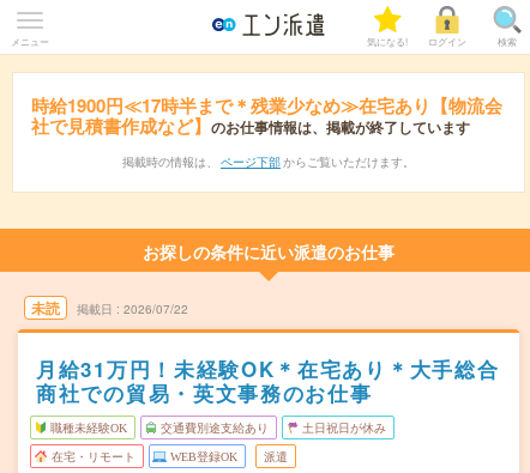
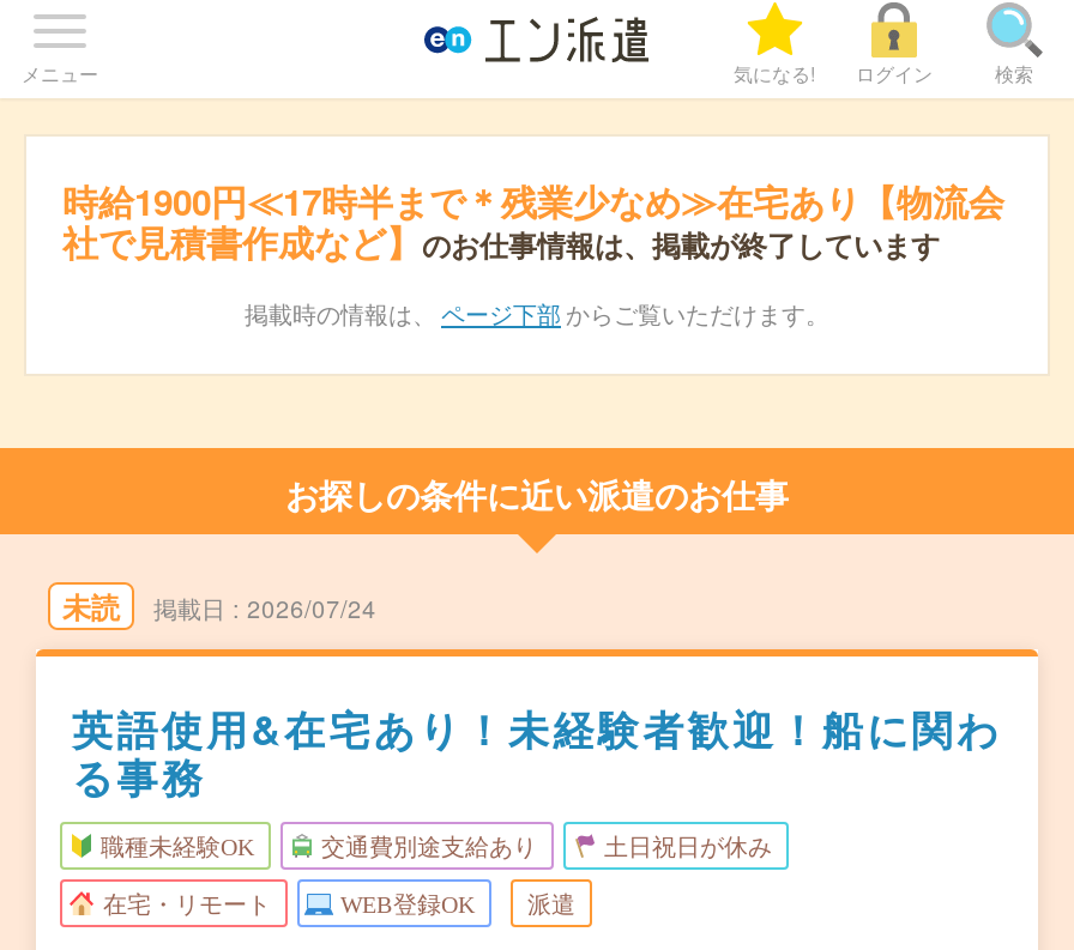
- 2026/07/22
+ 2026/07/24

- 月給31万円！未経験OK＊在宅あり＊大手総合
- 商社での貿易・英文事務のお仕事
+ 英語使用&在宅あり！未経験者歓迎！船に関わ
+ る事務
